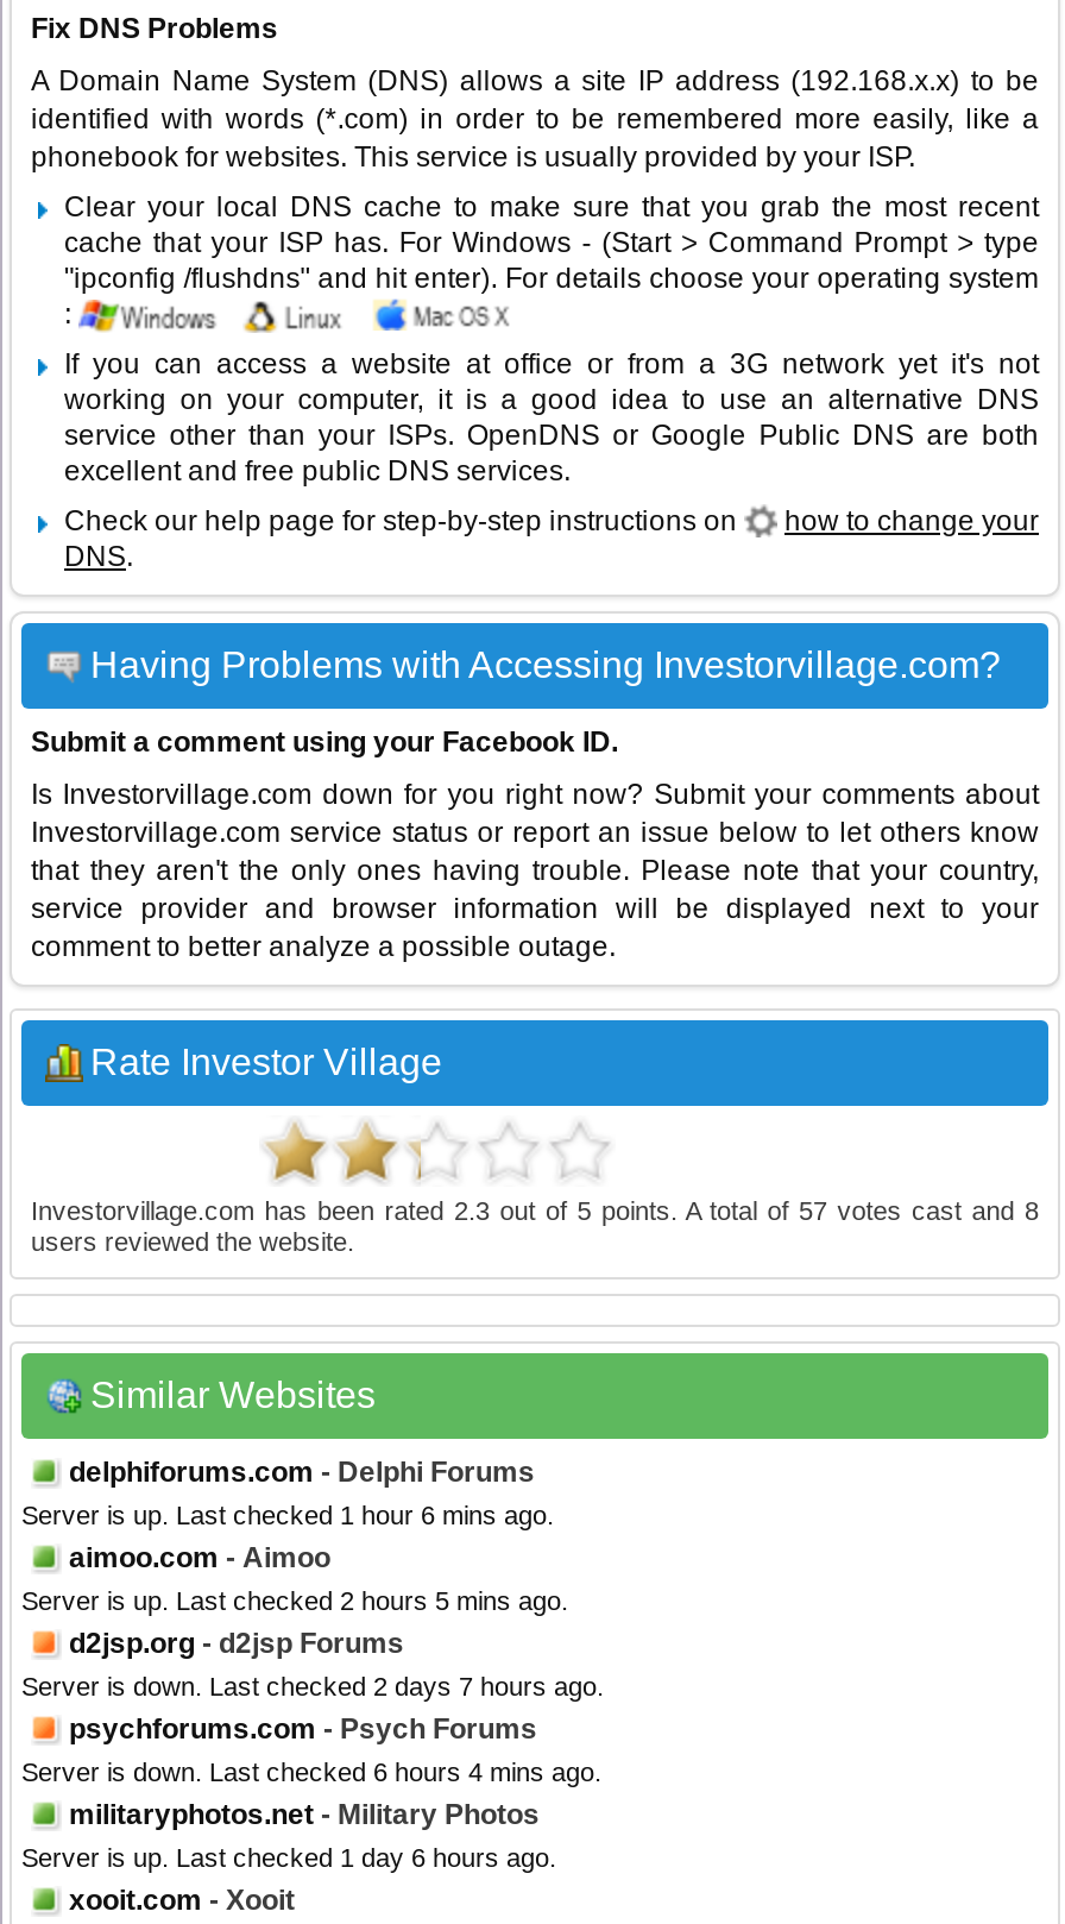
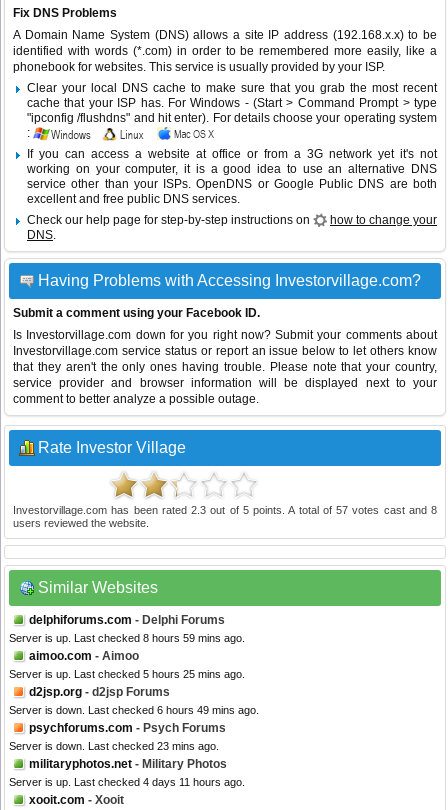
- Server is up. Last checked 1 hour 6 mins ago.
+ Server is up. Last checked 8 hours 59 mins ago.

- Server is up. Last checked 2 hours 5 mins ago.
+ Server is up. Last checked 5 hours 25 mins ago.

- Server is down. Last checked 2 days 7 hours ago.
+ Server is down. Last checked 6 hours 49 mins ago.

- Server is down. Last checked 6 hours 4 mins ago.
+ Server is down. Last checked 23 mins ago.

- Server is up. Last checked 1 day 6 hours ago.
+ Server is up. Last checked 4 days 11 hours ago.
